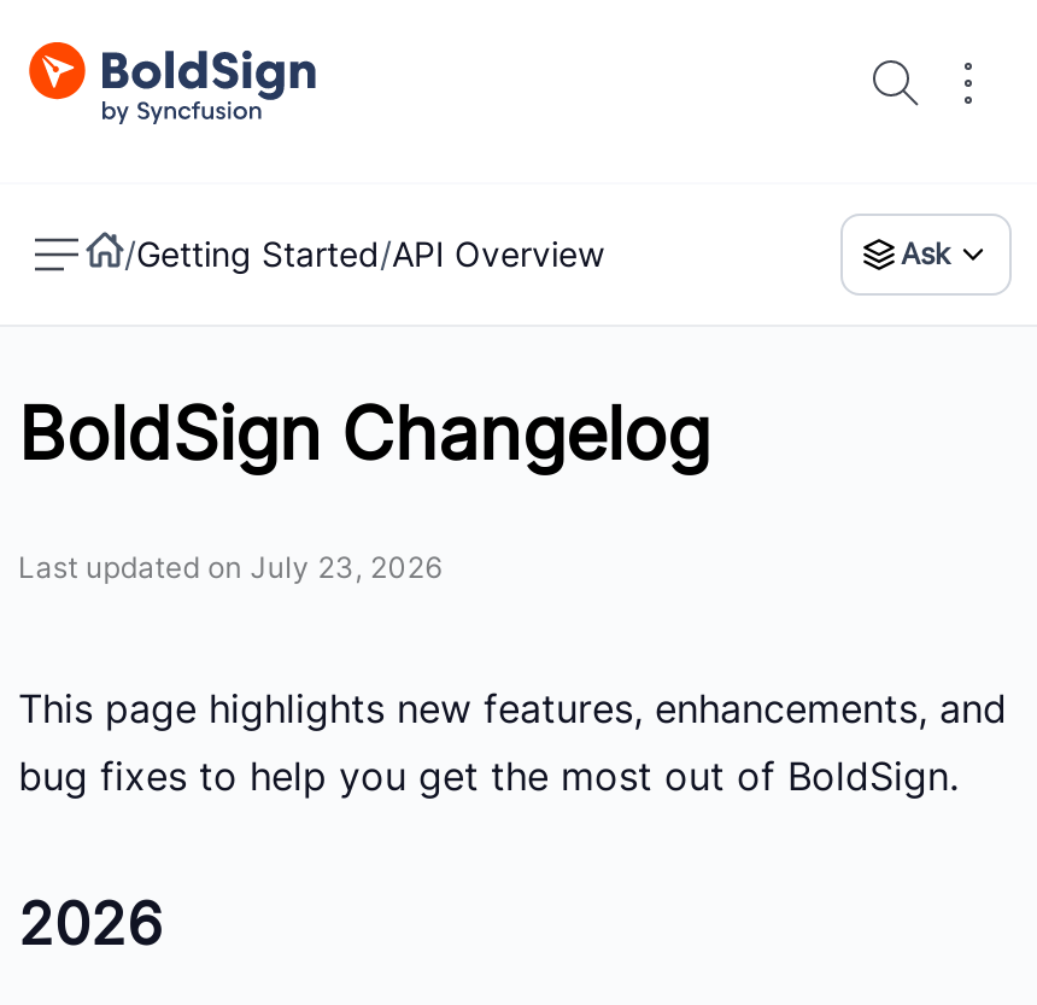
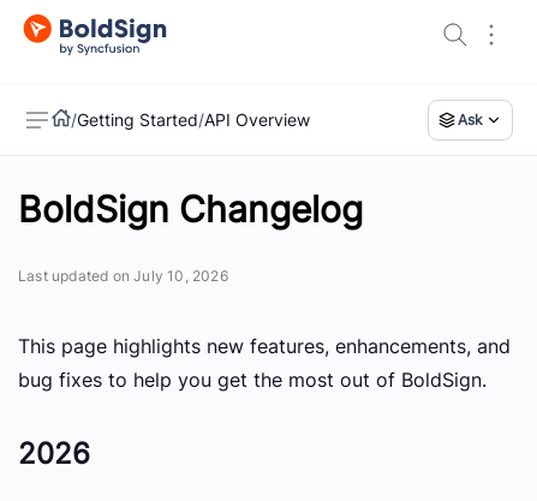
- Last updated on July 23, 2026
+ Last updated on July 10, 2026
